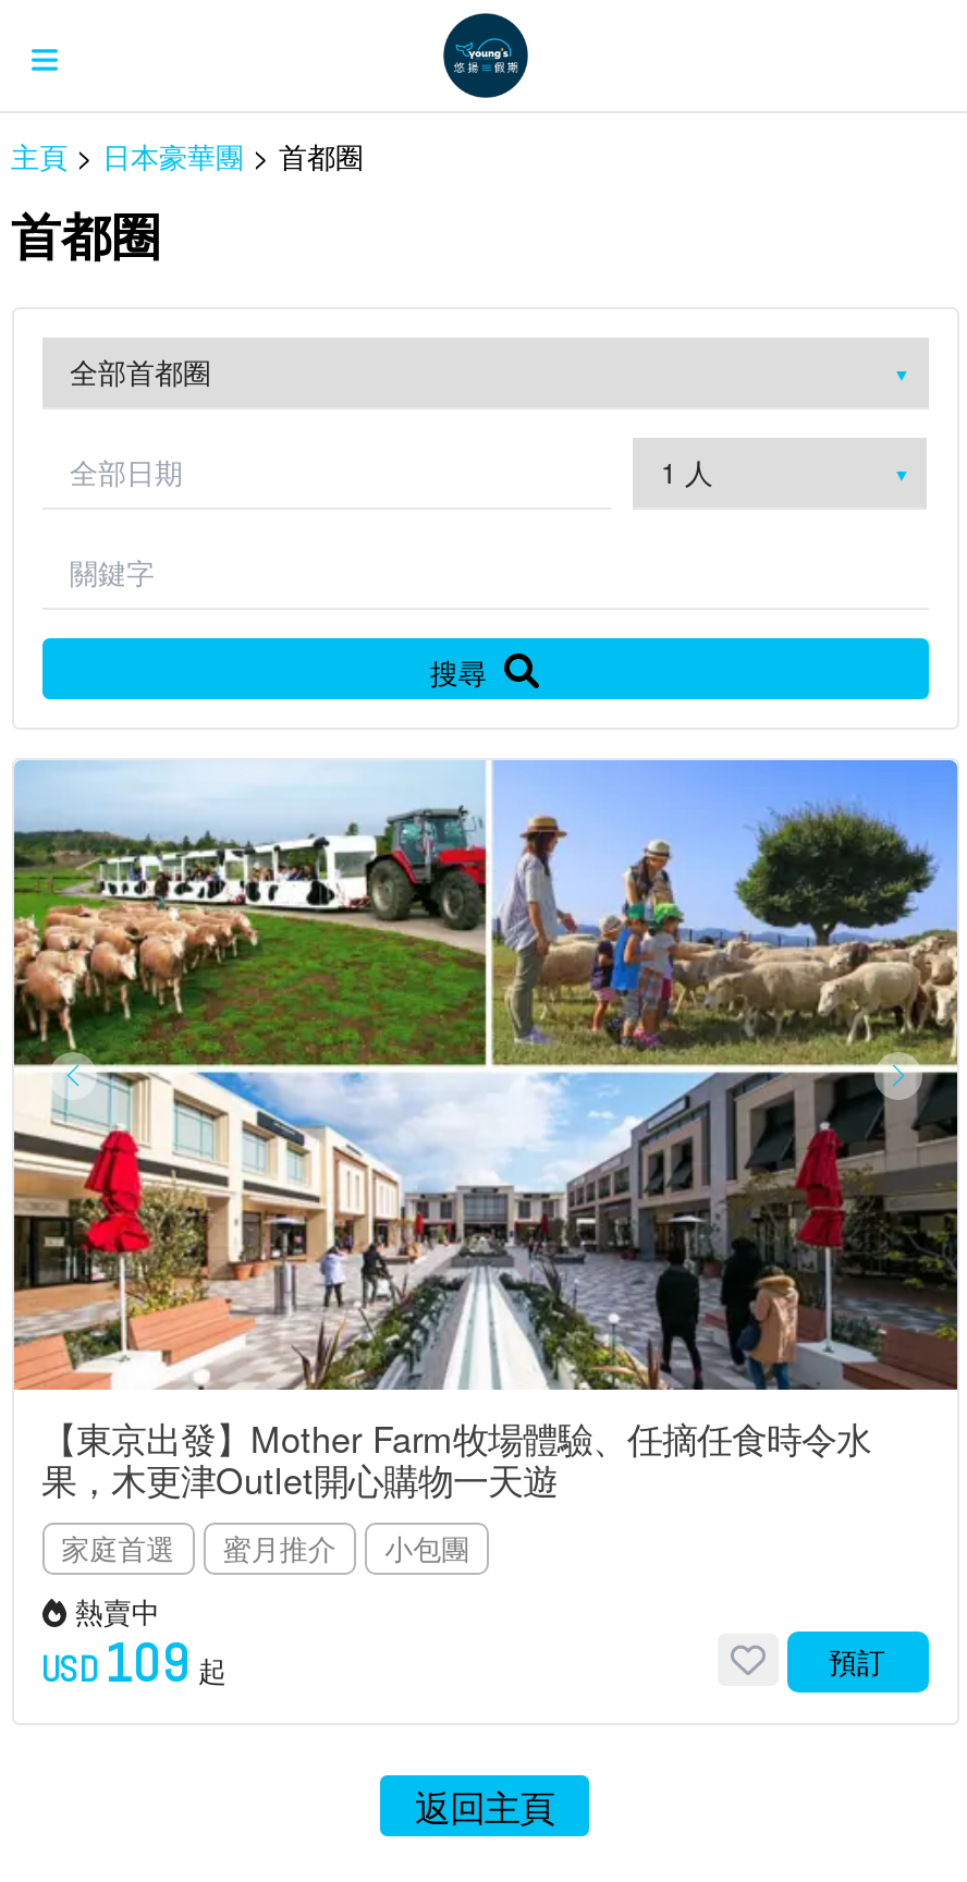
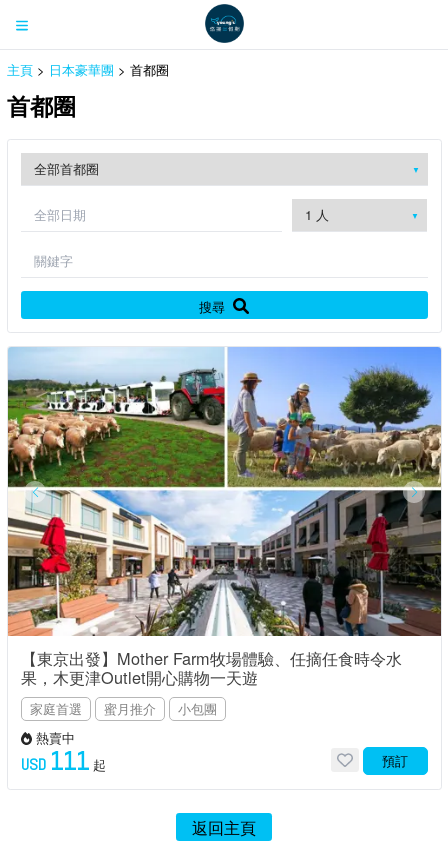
- USD109 起
+ USD111 起
